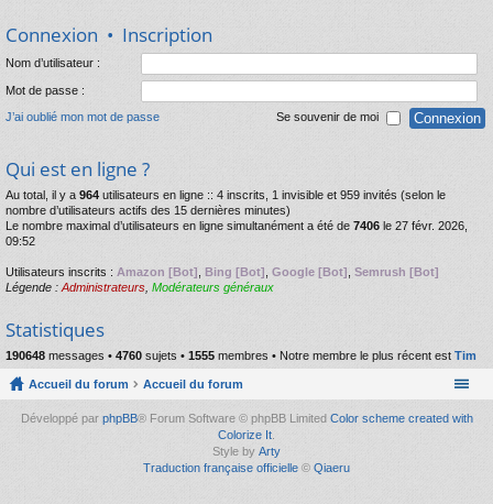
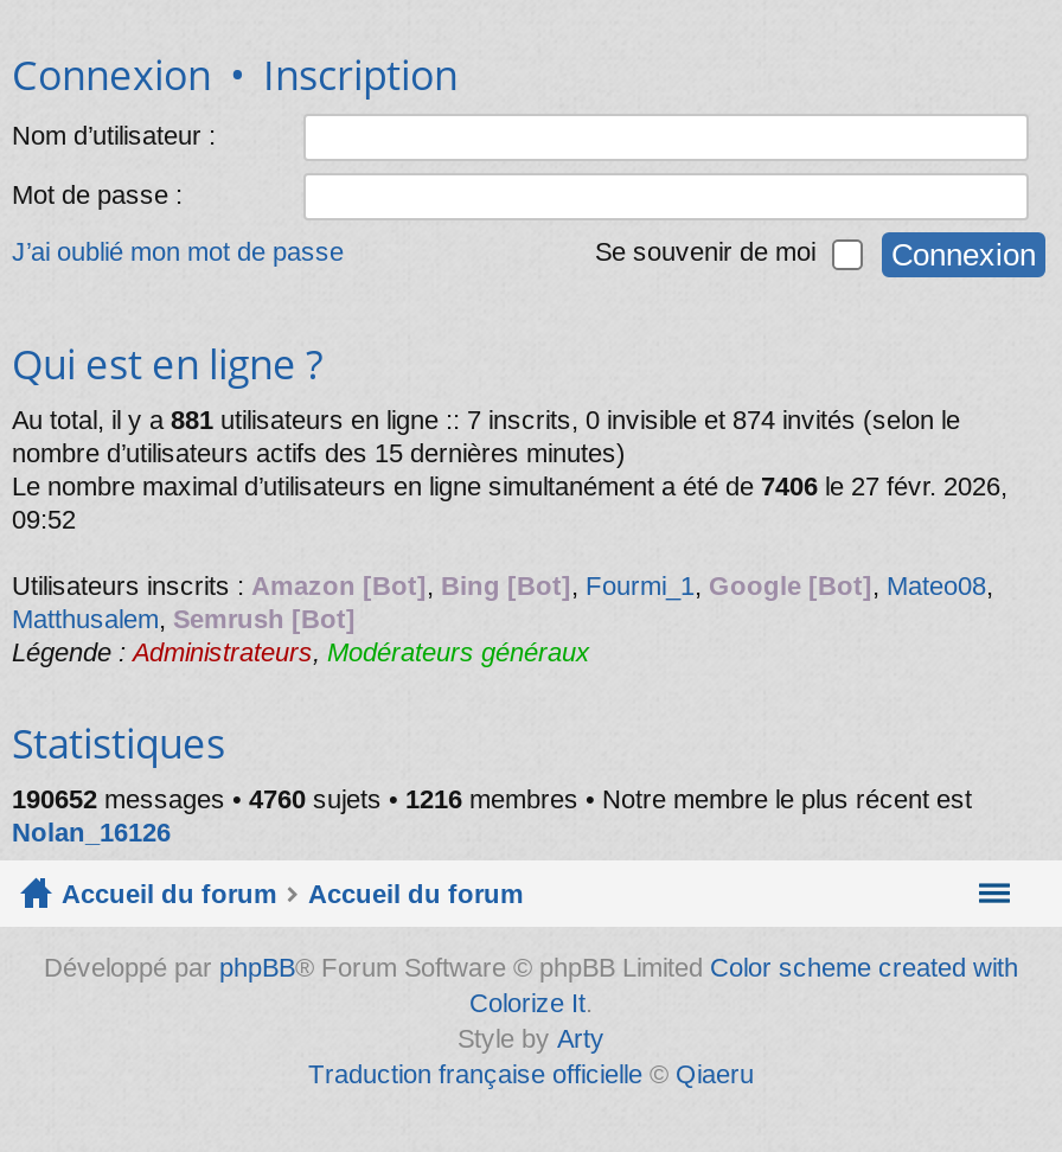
- Au total, il y a 964 utilisateurs en ligne :: 4 inscrits, 1 invisible et 959 invités (selon le
+ Au total, il y a 881 utilisateurs en ligne :: 7 inscrits, 0 invisible et 874 invités (selon le

- Utilisateurs inscrits : Amazon [Bot], Bing [Bot], Google [Bot], Semrush [Bot]
+ Utilisateurs inscrits : Amazon [Bot], Bing [Bot], Fourmi_1, Google [Bot], Mateo08,
+ Matthusalem, Semrush [Bot]

- 190648 messages • 4760 sujets • 1555 membres • Notre membre le plus récent est Tim
+ 190652 messages • 4760 sujets • 1216 membres • Notre membre le plus récent est
+ Nolan_16126
